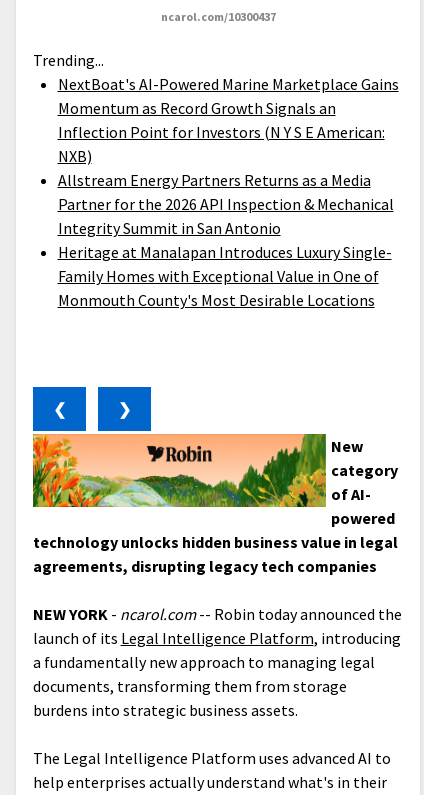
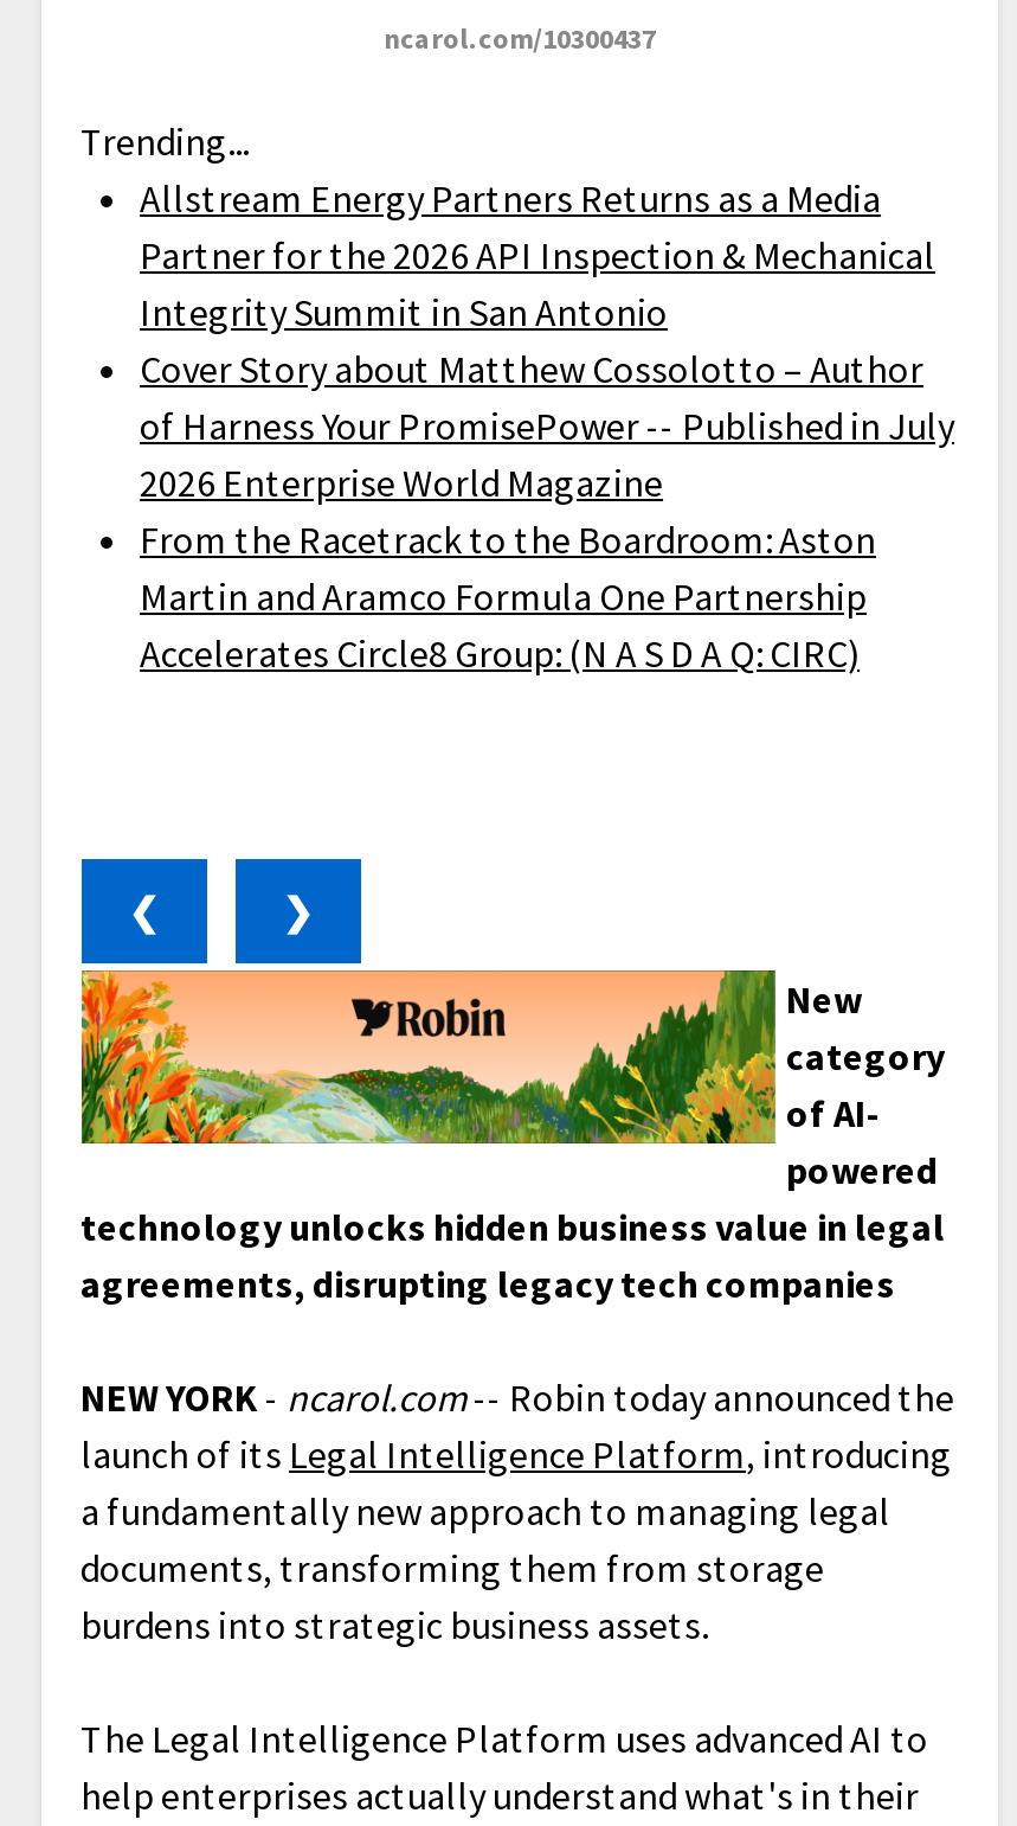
- NextBoat's AI-Powered Marine Marketplace Gains
- Momentum as Record Growth Signals an
- Inflection Point for Investors (N Y S E American:
- NXB)

moved up: Allstream Energy Partners Returns as a Media | Partner for the 2026 API Inspection & Mechanical | Integrity Summit in San Antonio

- Heritage at Manalapan Introduces Luxury Single-
- Family Homes with Exceptional Value in One of
- Monmouth County's Most Desirable Locations
+ Cover Story about Matthew Cossolotto – Author
+ of Harness Your PromisePower -- Published in July
+ 2026 Enterprise World Magazine
+ From the Racetrack to the Boardroom: Aston
+ Martin and Aramco Formula One Partnership
+ Accelerates Circle8 Group: (N A S D A Q: CIRC)
